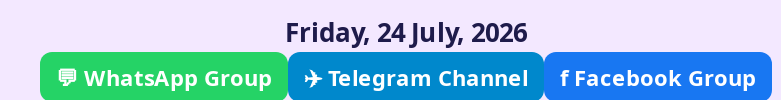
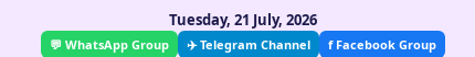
- Friday, 24 July, 2026
+ Tuesday, 21 July, 2026
